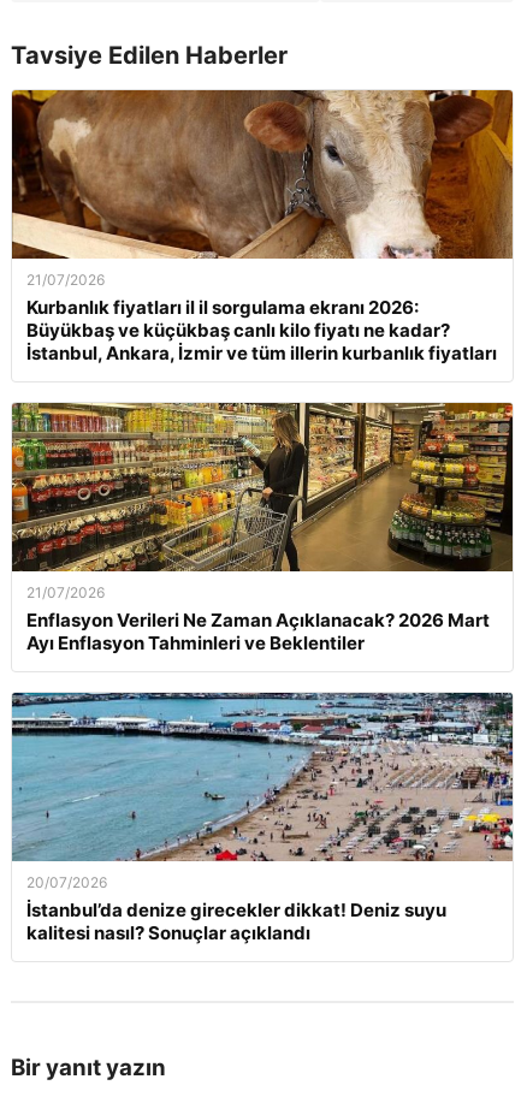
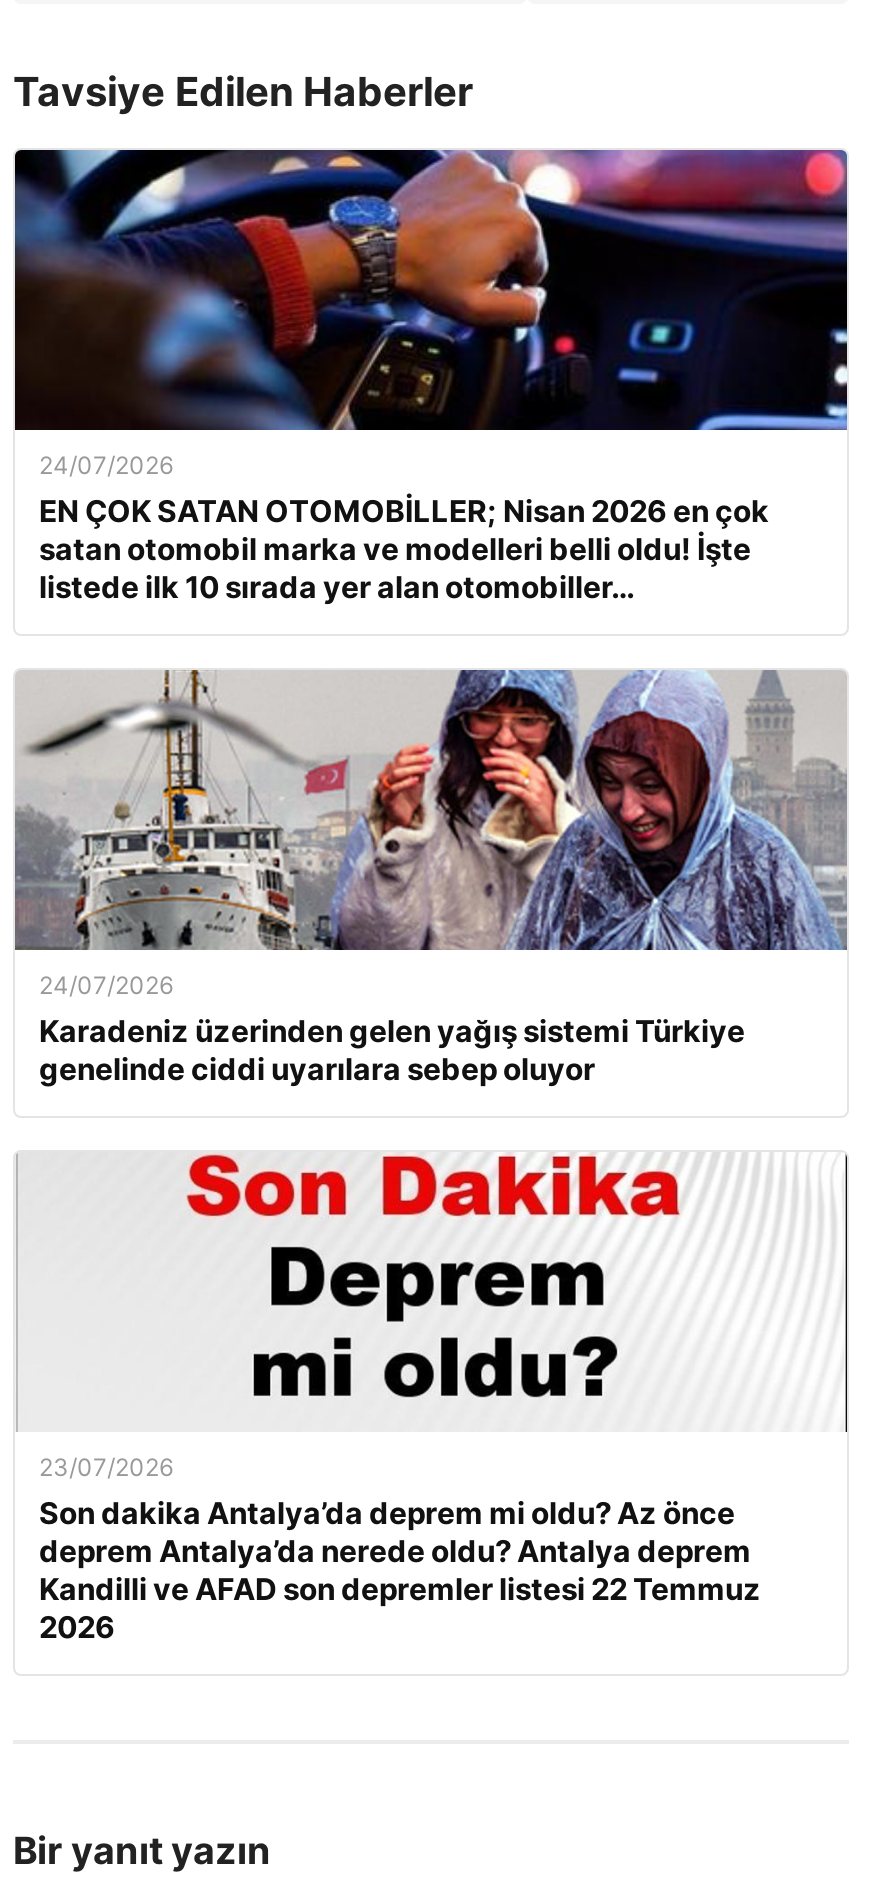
- [image]
- 21/07/2026
- Kurbanlık fiyatları il il sorgulama ekranı 2026:
- Büyükbaş ve küçükbaş canlı kilo fiyatı ne kadar?
- İstanbul, Ankara, İzmir ve tüm illerin kurbanlık fiyatları
+ [image]
+ 24/07/2026
+ EN ÇOK SATAN OTOMOBİLLER; Nisan 2026 en çok
+ satan otomobil marka ve modelleri belli oldu! İşte
+ listede ilk 10 sırada yer alan otomobiller…

- [image]
- 21/07/2026
- Enflasyon Verileri Ne Zaman Açıklanacak? 2026 Mart
- Ayı Enflasyon Tahminleri ve Beklentiler
+ [image]
+ 24/07/2026
+ Karadeniz üzerinden gelen yağış sistemi Türkiye
+ genelinde ciddi uyarılara sebep oluyor

- [image]
- 20/07/2026
- İstanbul’da denize girecekler dikkat! Deniz suyu
- kalitesi nasıl? Sonuçlar açıklandı
+ [image]
+ 23/07/2026
+ Son dakika Antalya’da deprem mi oldu? Az önce
+ deprem Antalya’da nerede oldu? Antalya deprem
+ Kandilli ve AFAD son depremler listesi 22 Temmuz
+ 2026
